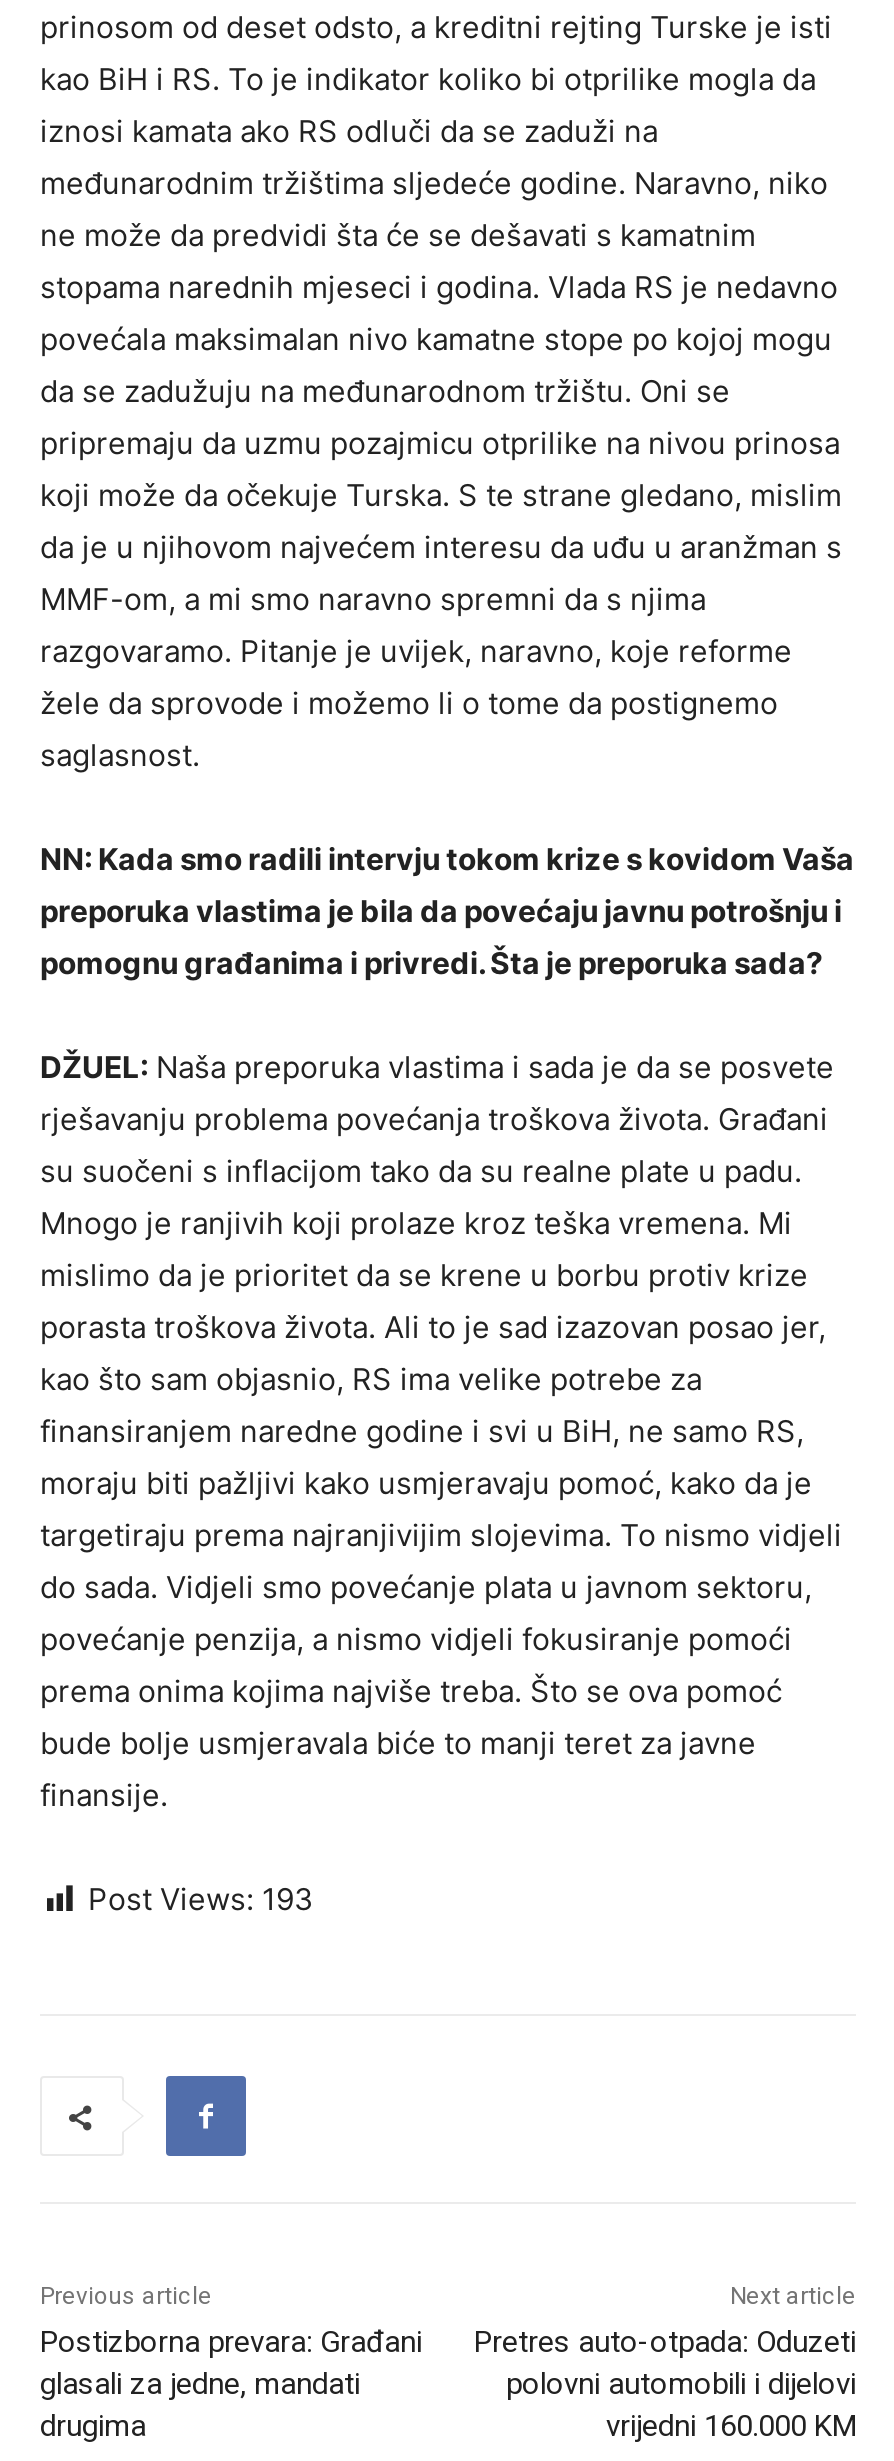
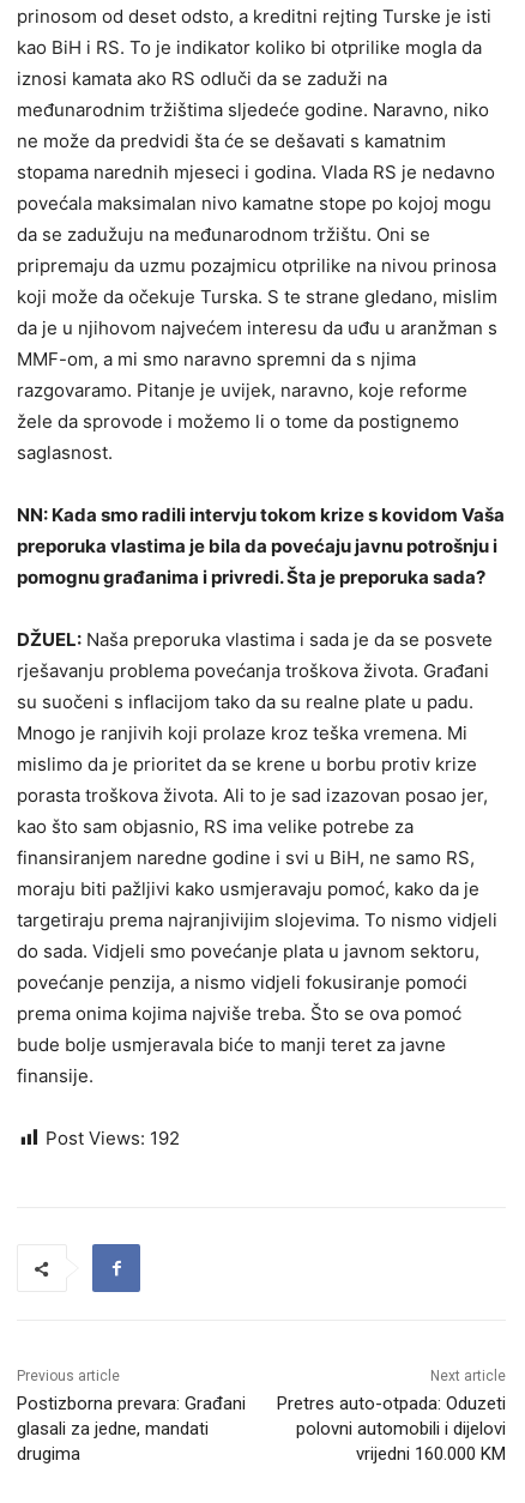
- Post Views: 193
+ Post Views: 192
